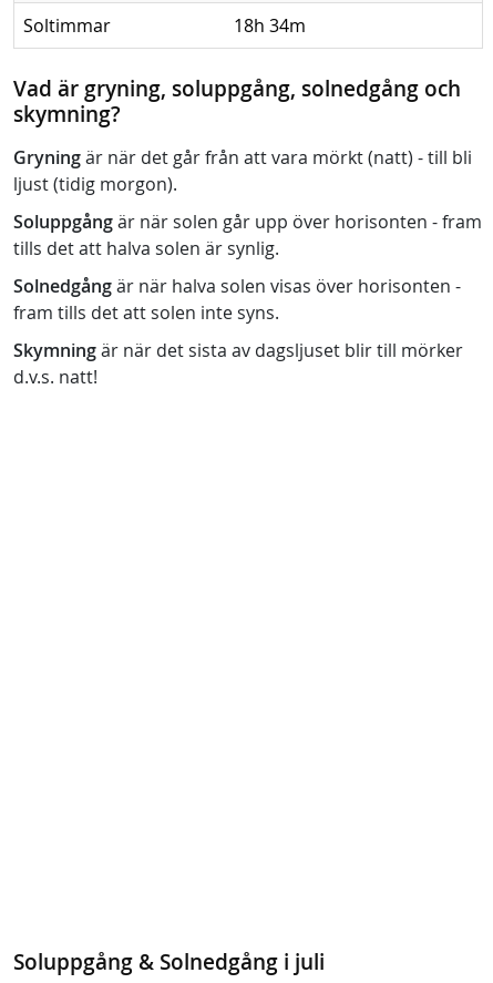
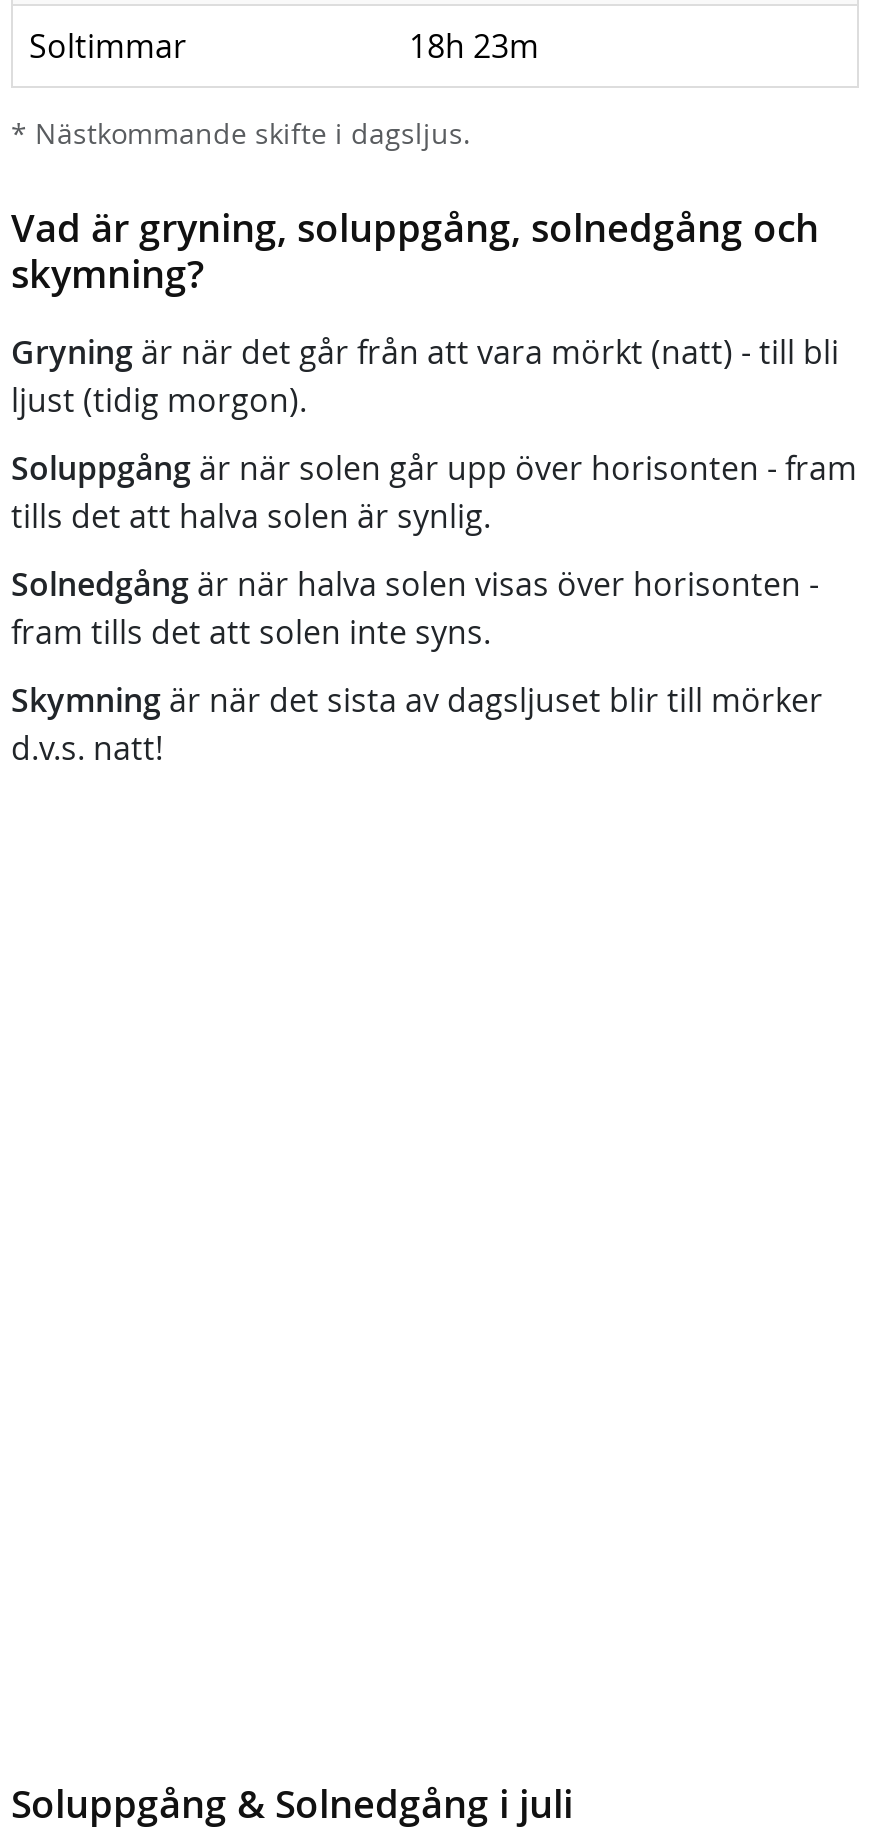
- 18h 34m
+ 18h 23m
+ * Nästkommande skifte i dagsljus.
